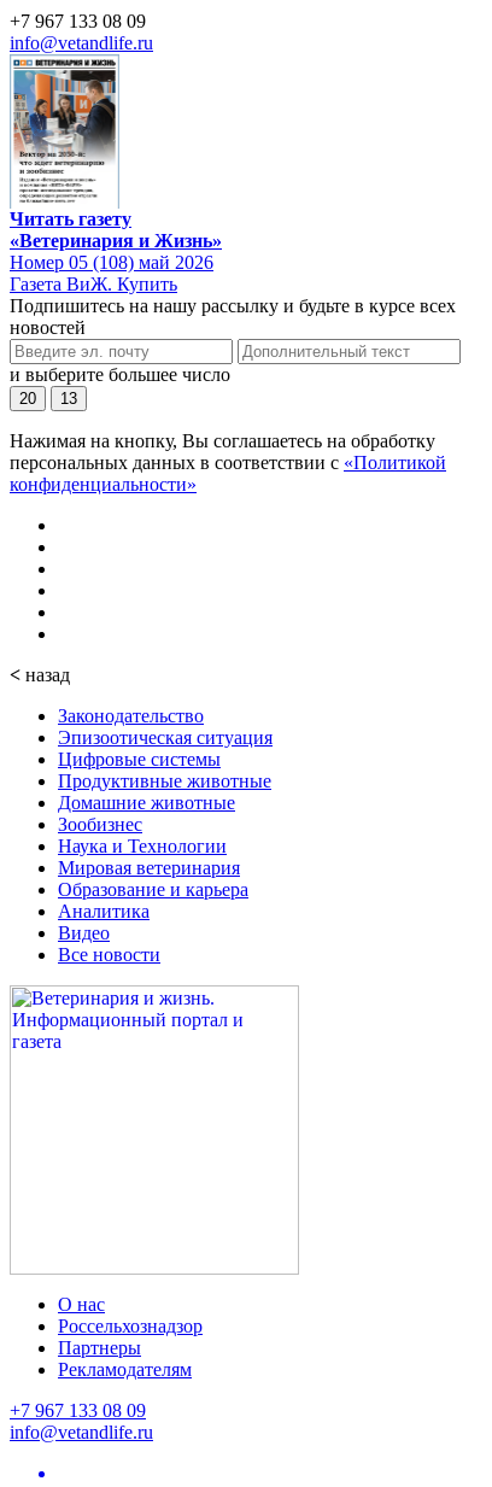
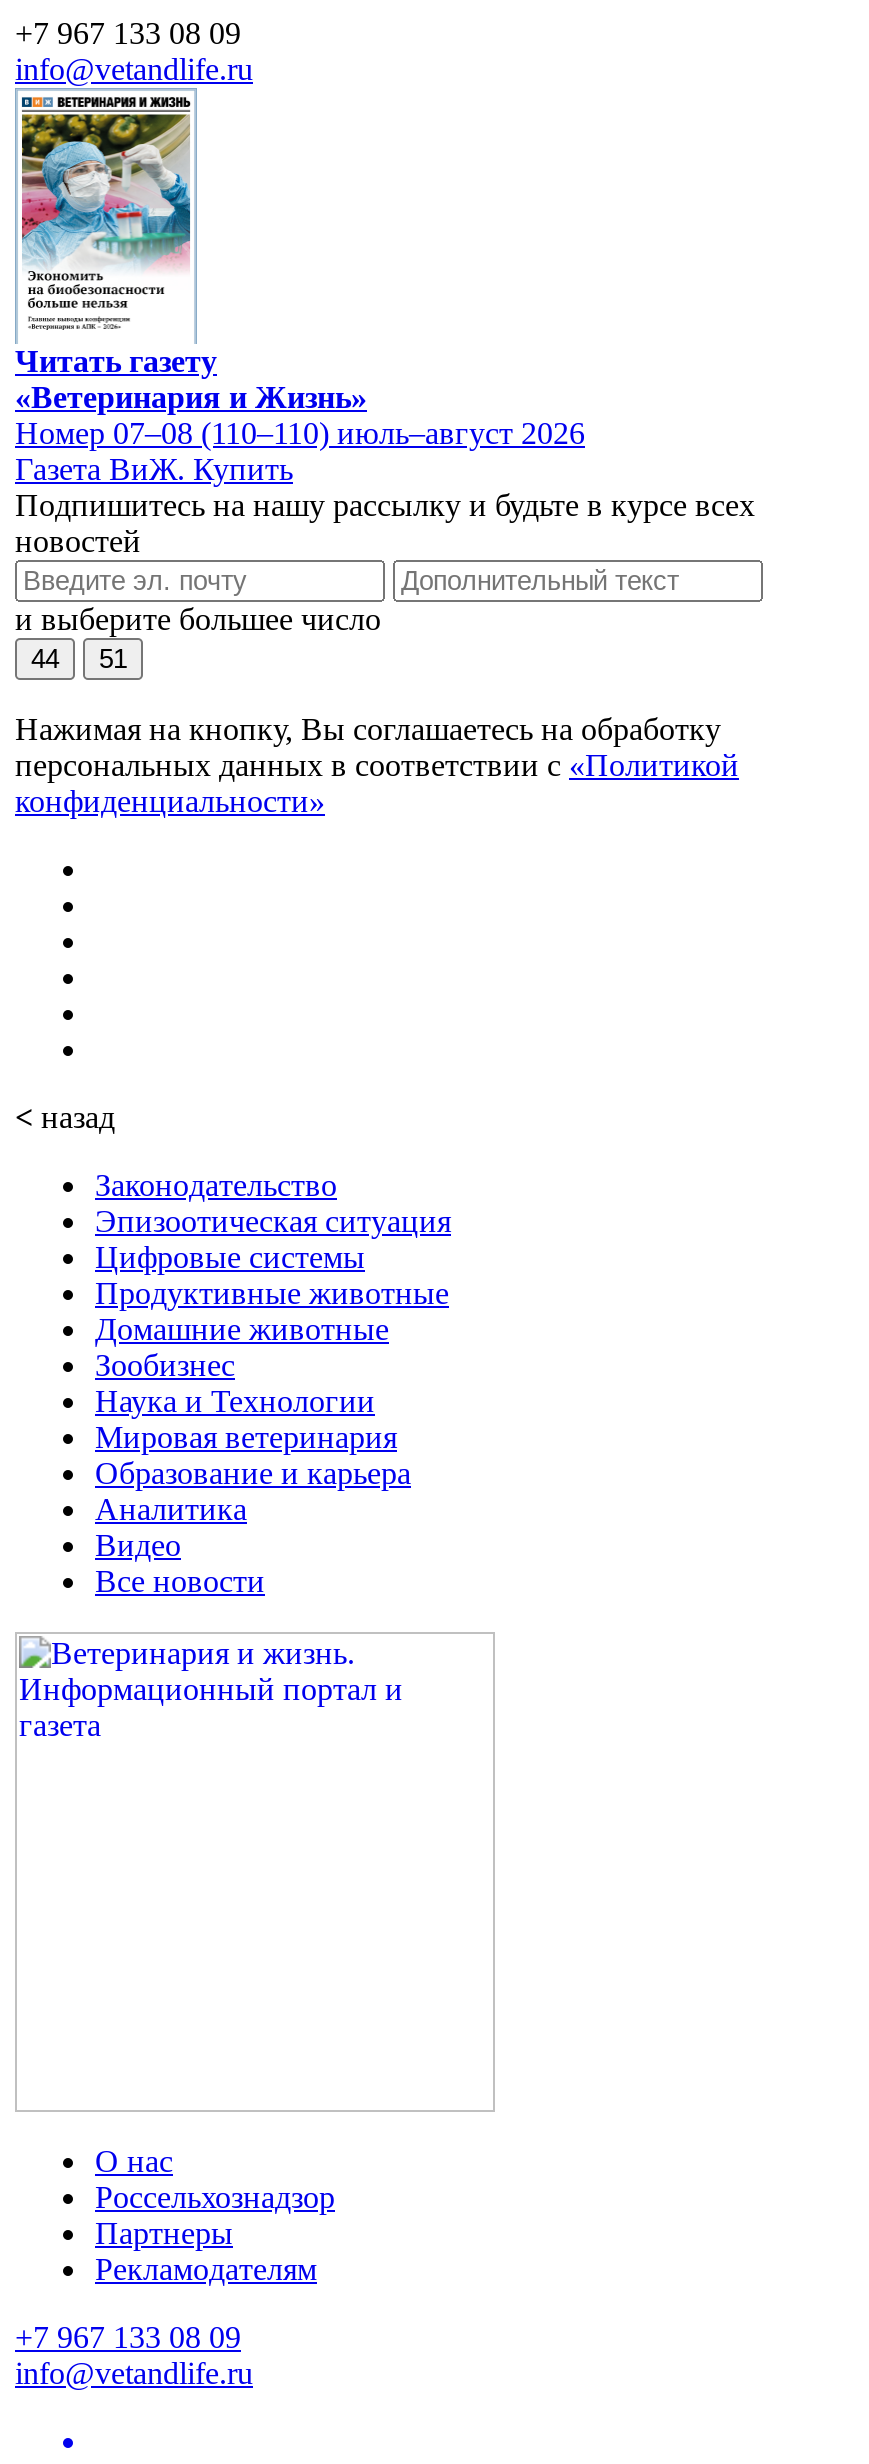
- [image]
+ [image]

- Номер 05 (108) май 2026
+ Номер 07–08 (110–110) июль–август 2026

- 20
+ 44

- 13
+ 51
